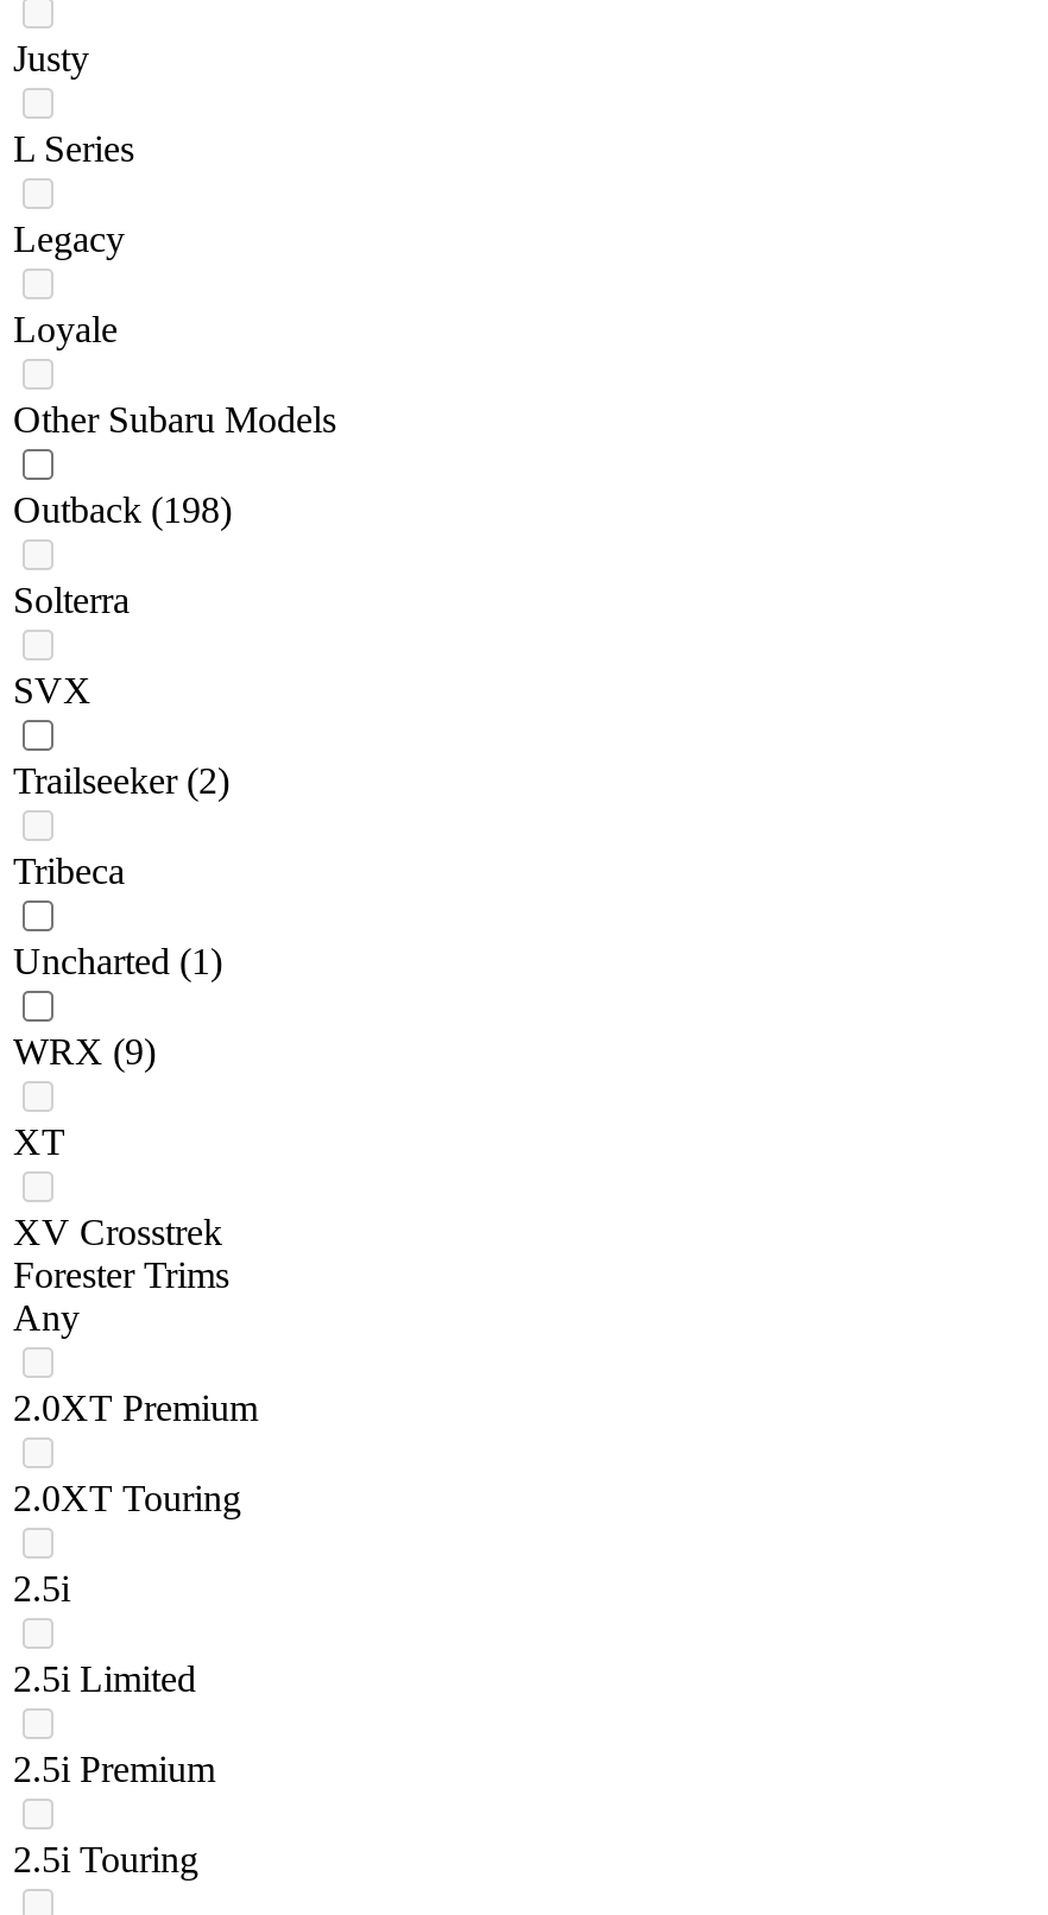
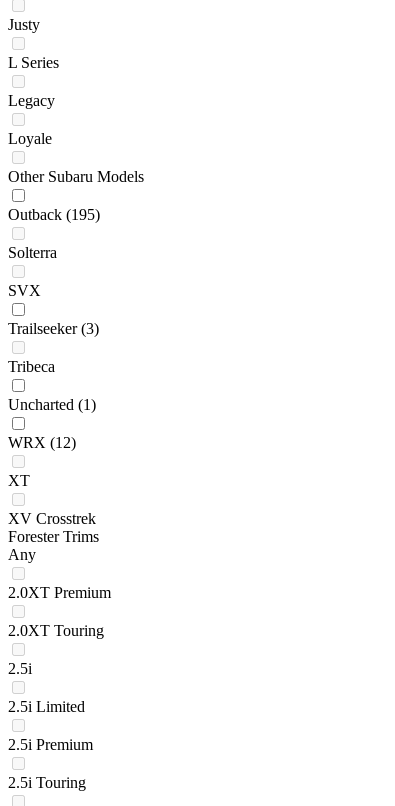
- Outback (198)
+ Outback (195)

- Trailseeker (2)
+ Trailseeker (3)

- WRX (9)
+ WRX (12)
